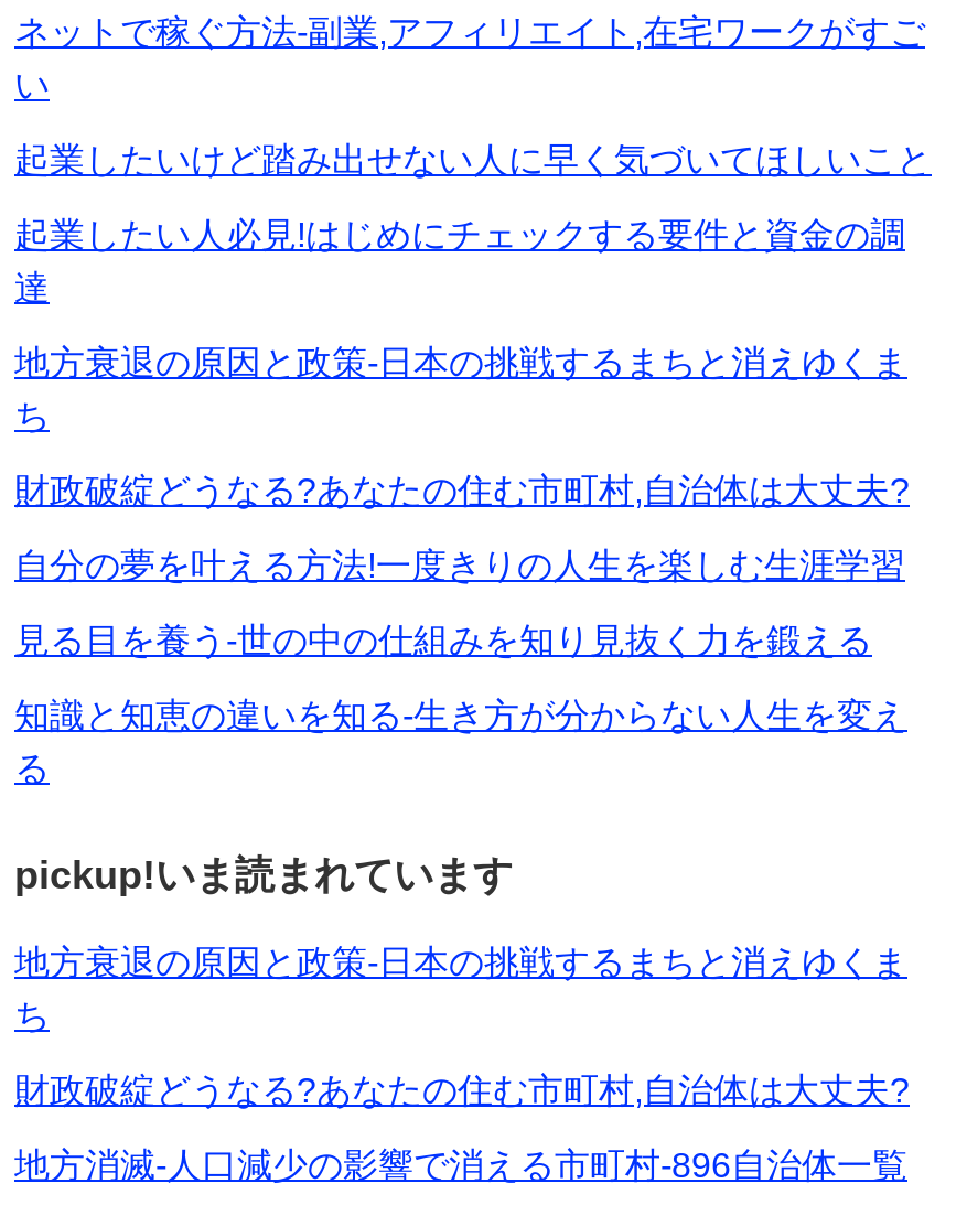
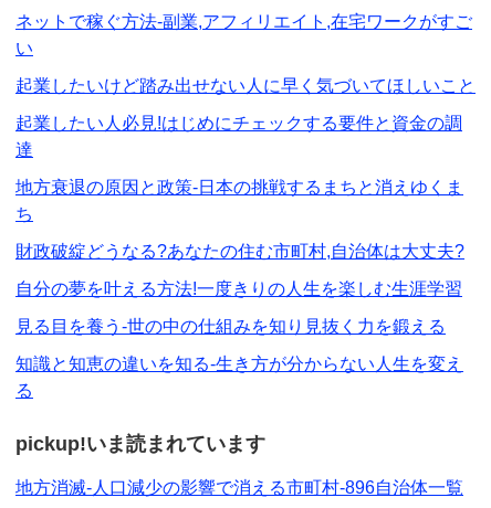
- 地方衰退の原因と政策-日本の挑戦するまちと消えゆくま
- ち
- 財政破綻どうなる?あなたの住む市町村,自治体は大丈夫?
